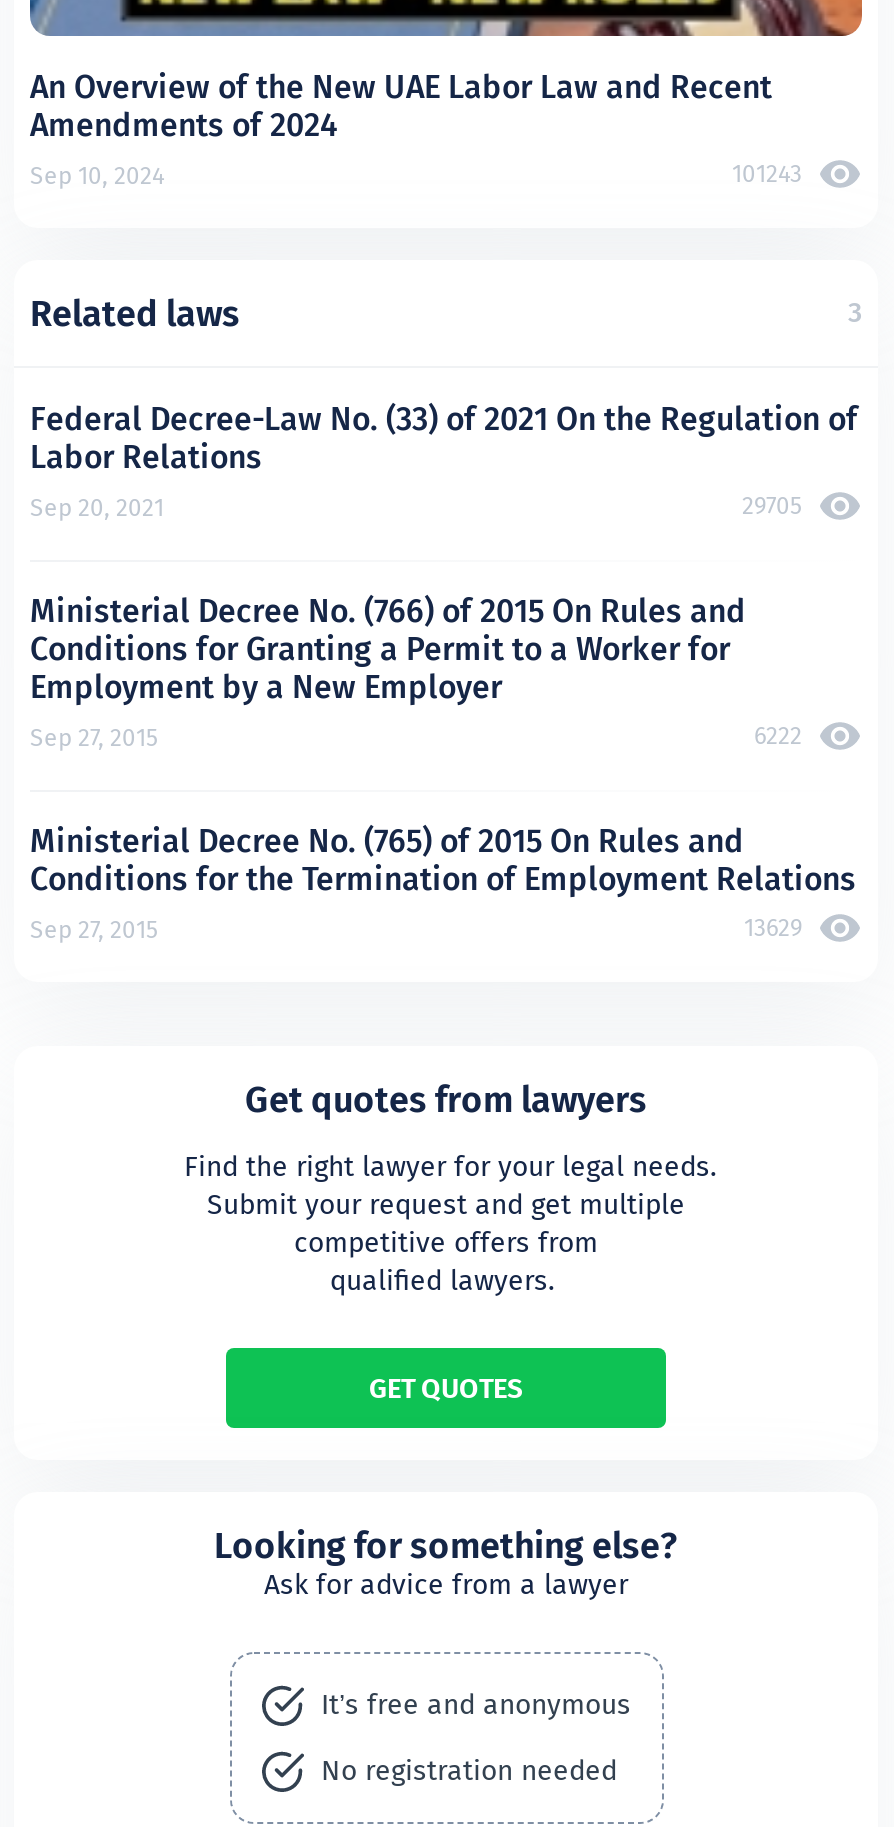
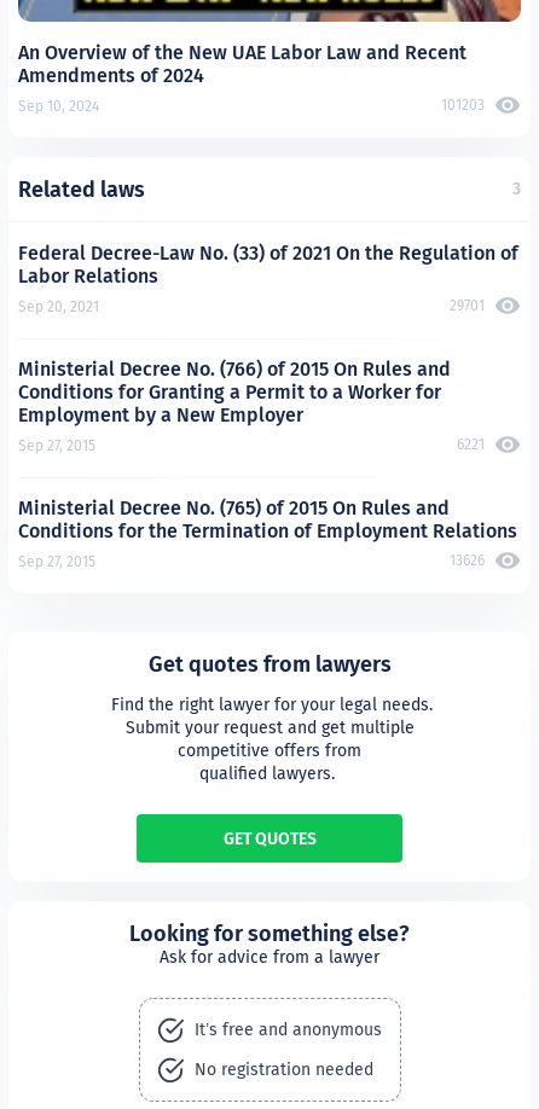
- 101243
+ 101203

- 29705
+ 29701

- 6222
+ 6221

- 13629
+ 13626
